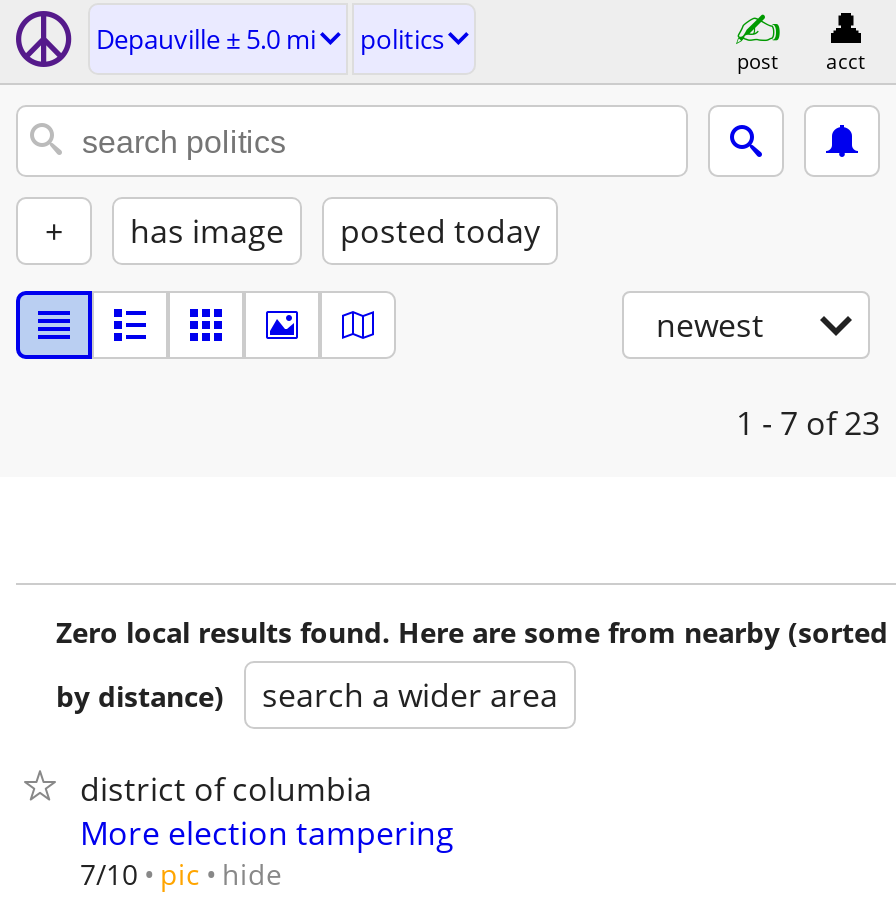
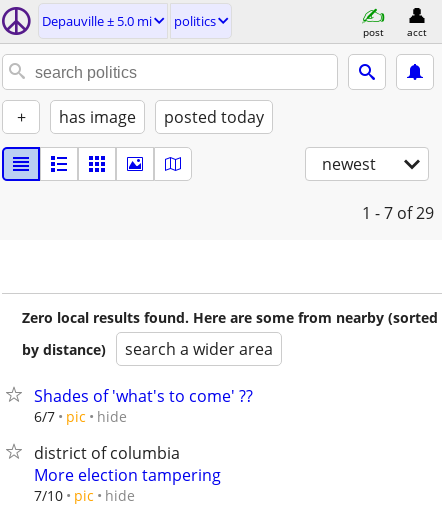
- 1 - 7 of 23
+ 1 - 7 of 29

+ Shades of 'what's to come' ??
+ 6/7 pic hide
